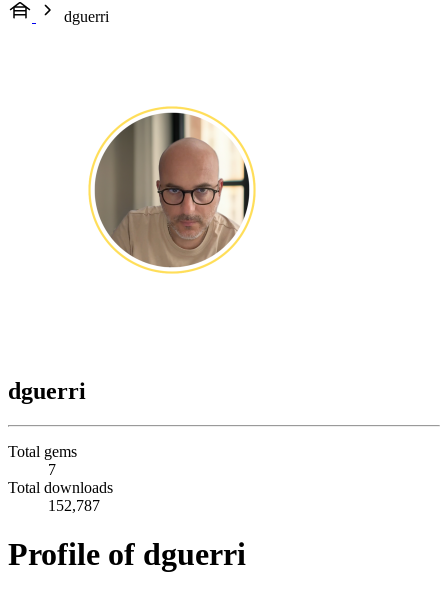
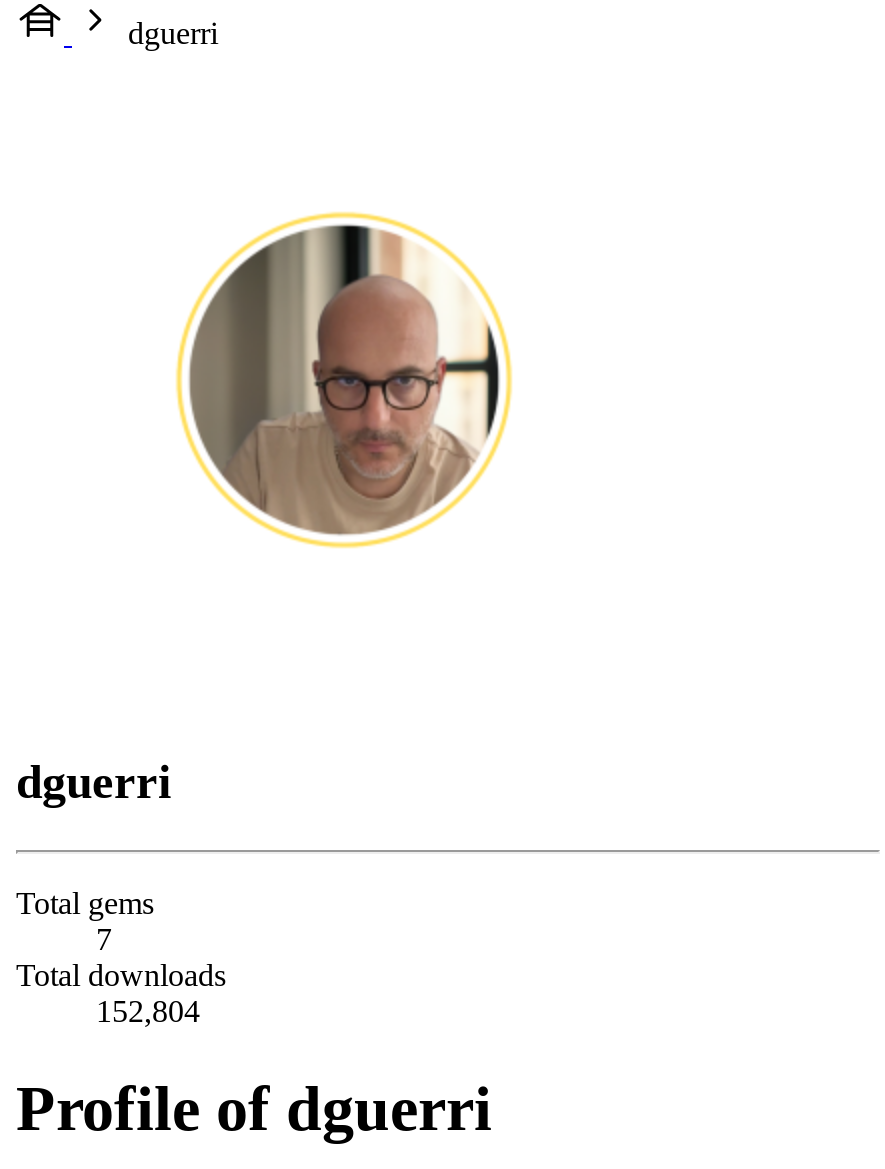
- 152,787
+ 152,804
